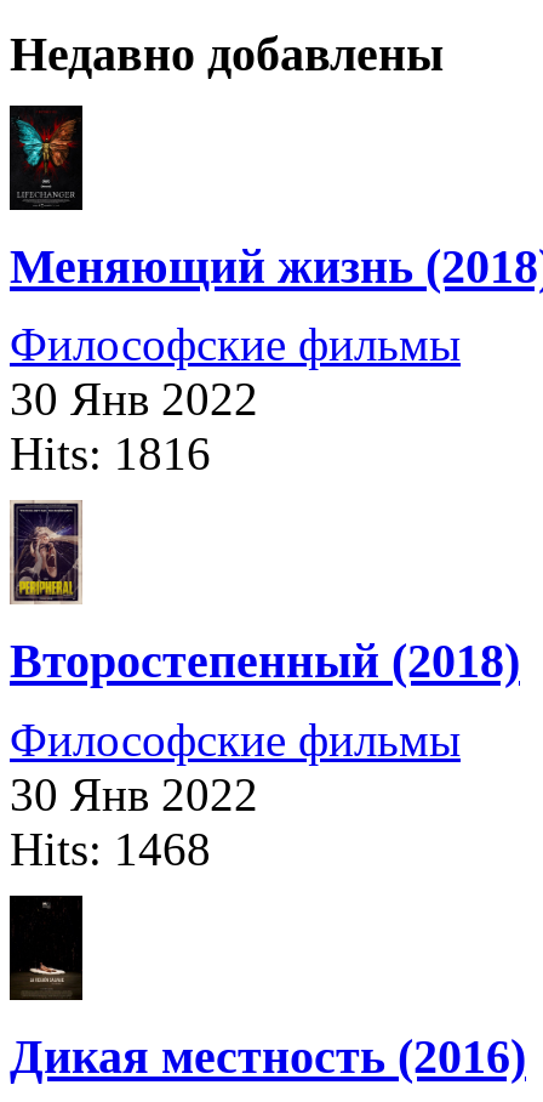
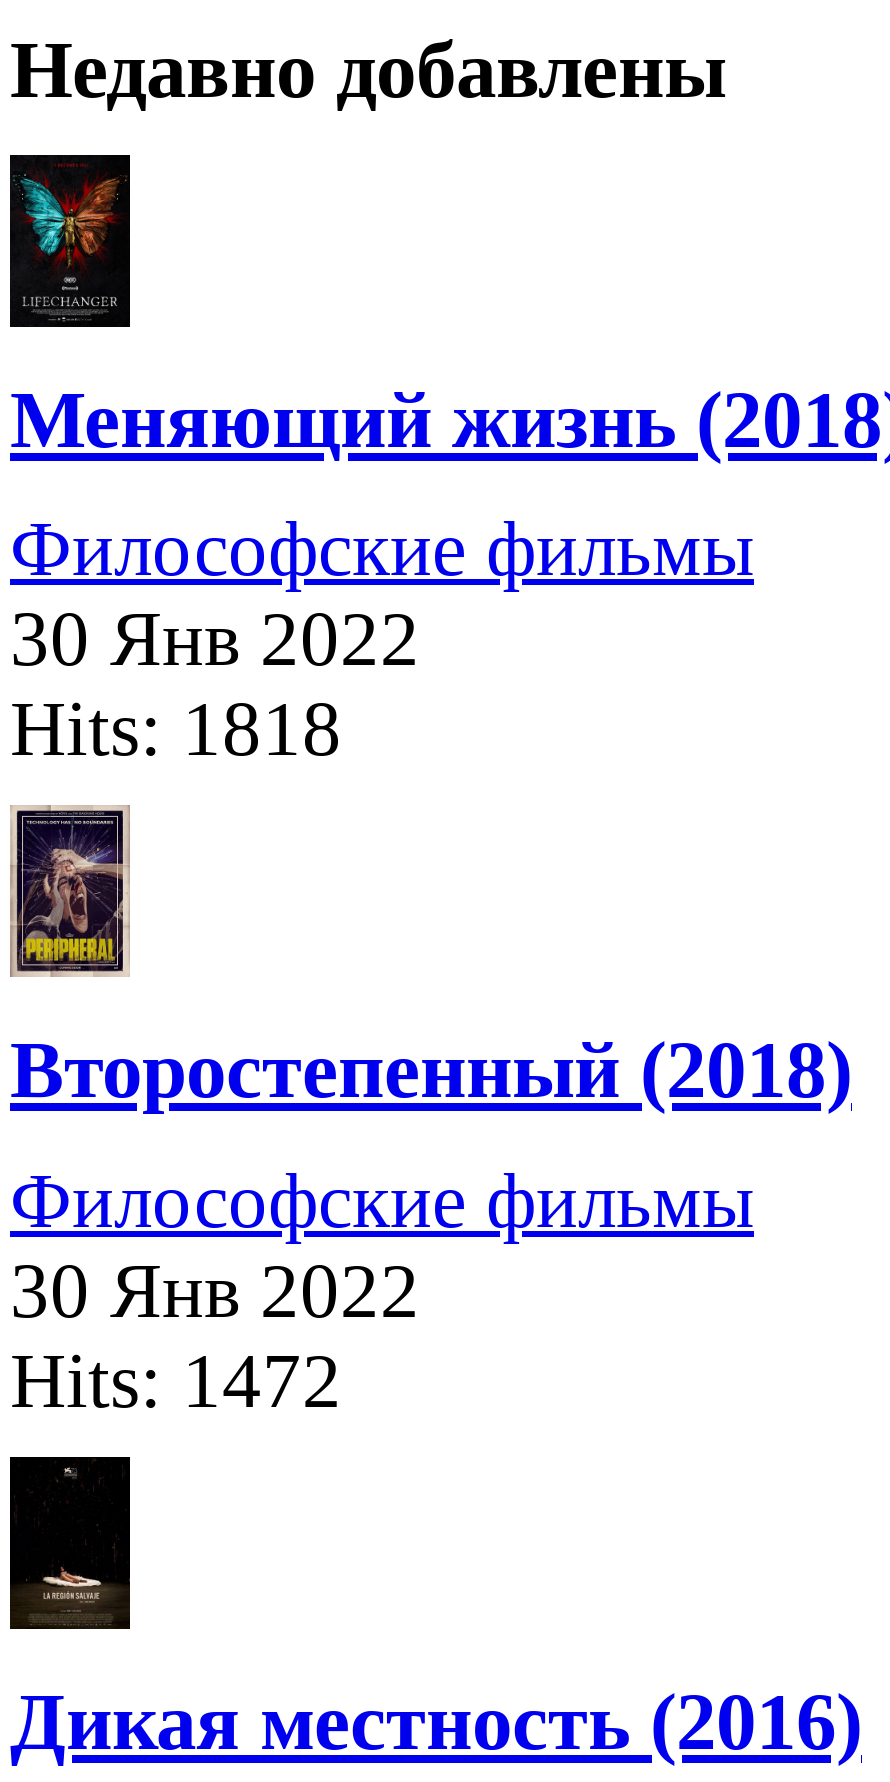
- Hits: 1816
+ Hits: 1818

- Hits: 1468
+ Hits: 1472
